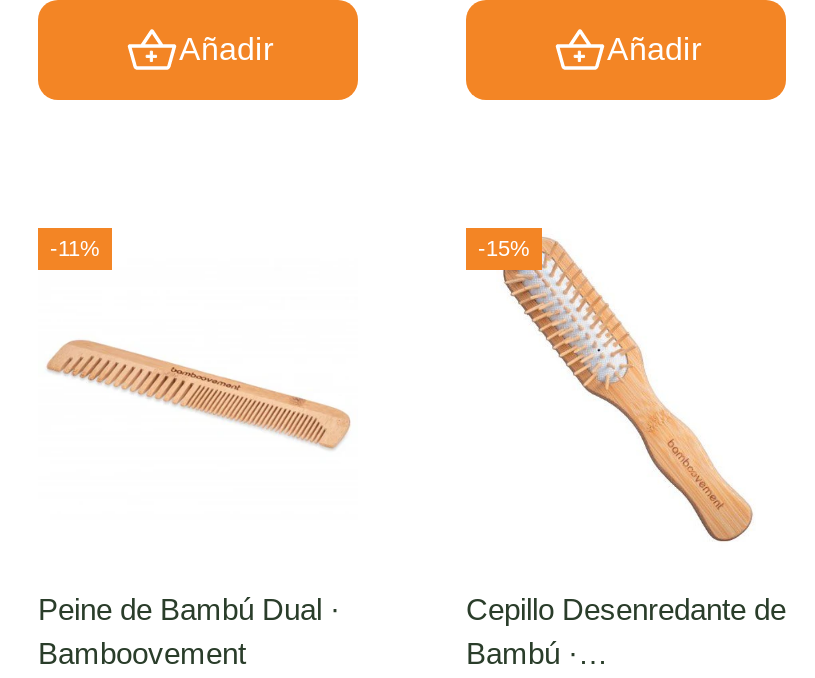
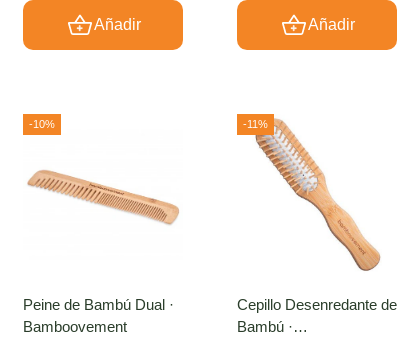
- -11%
+ -10%

- -15%
+ -11%
